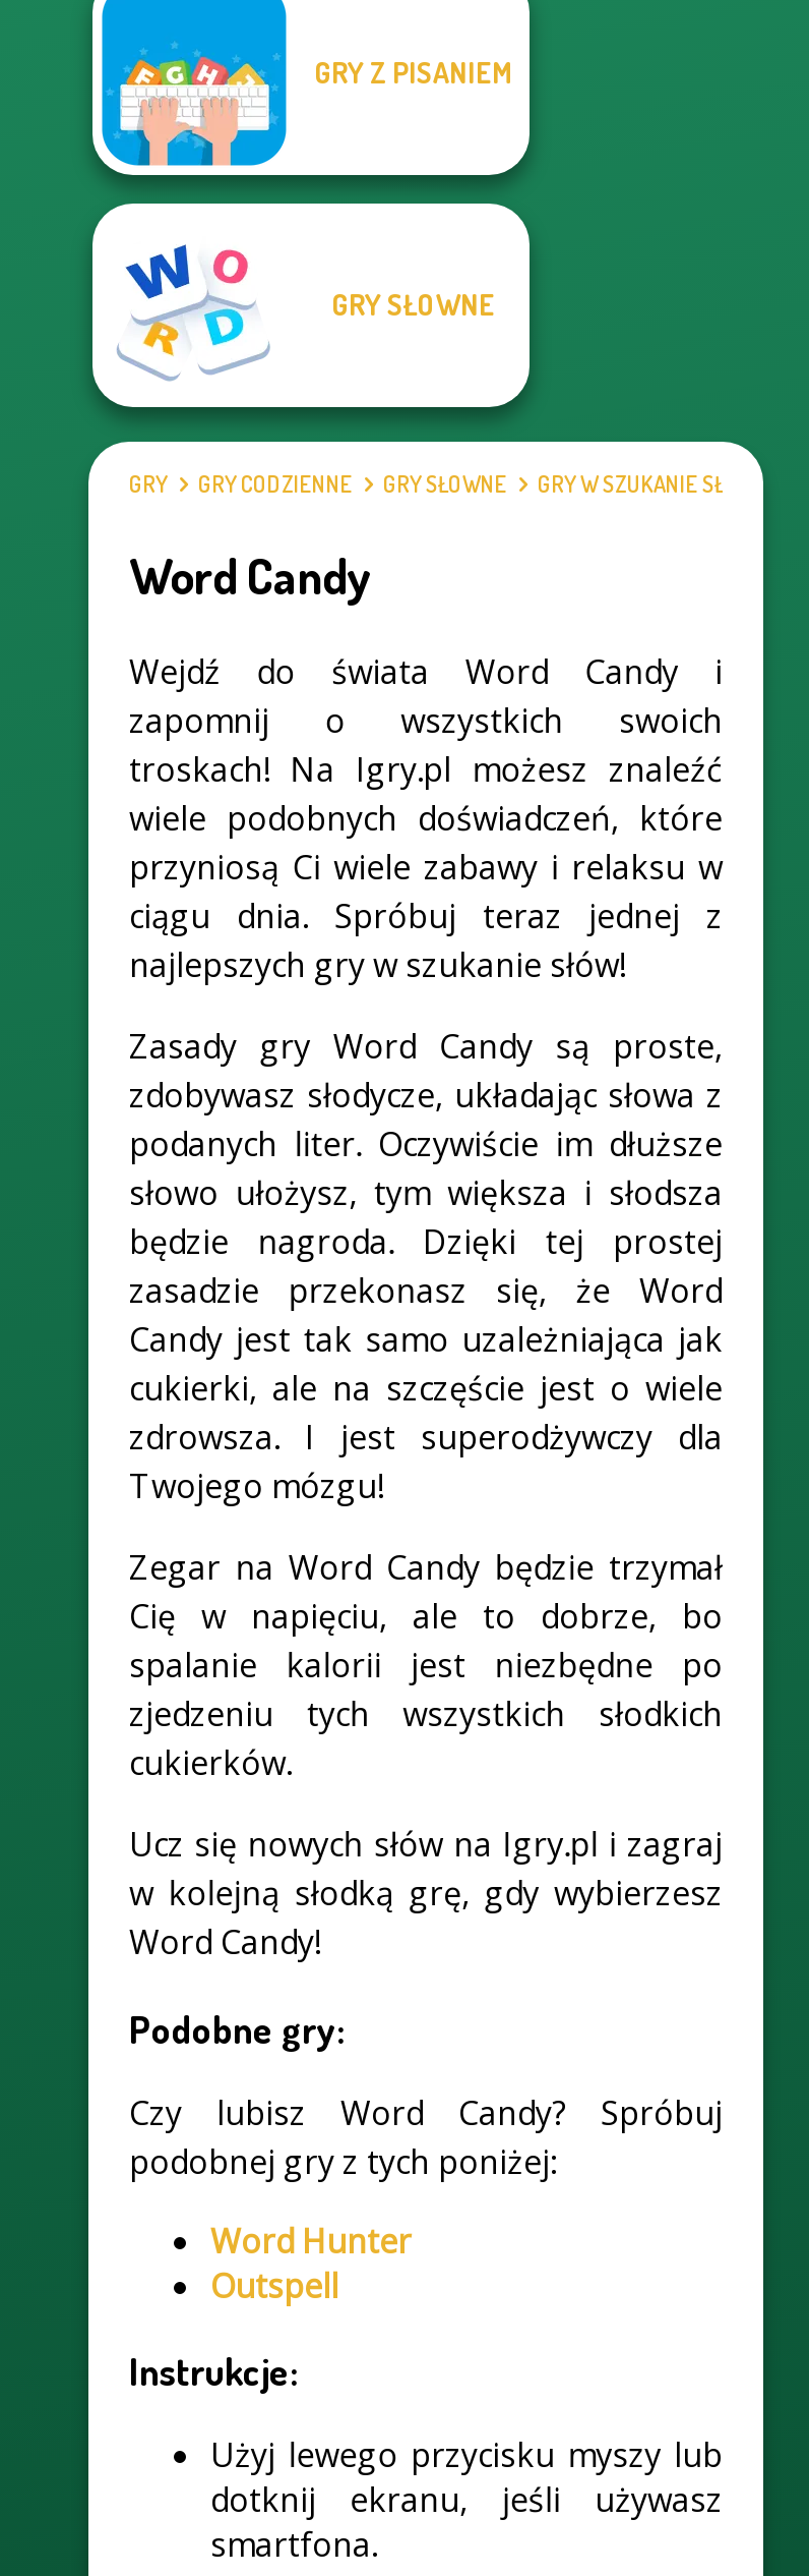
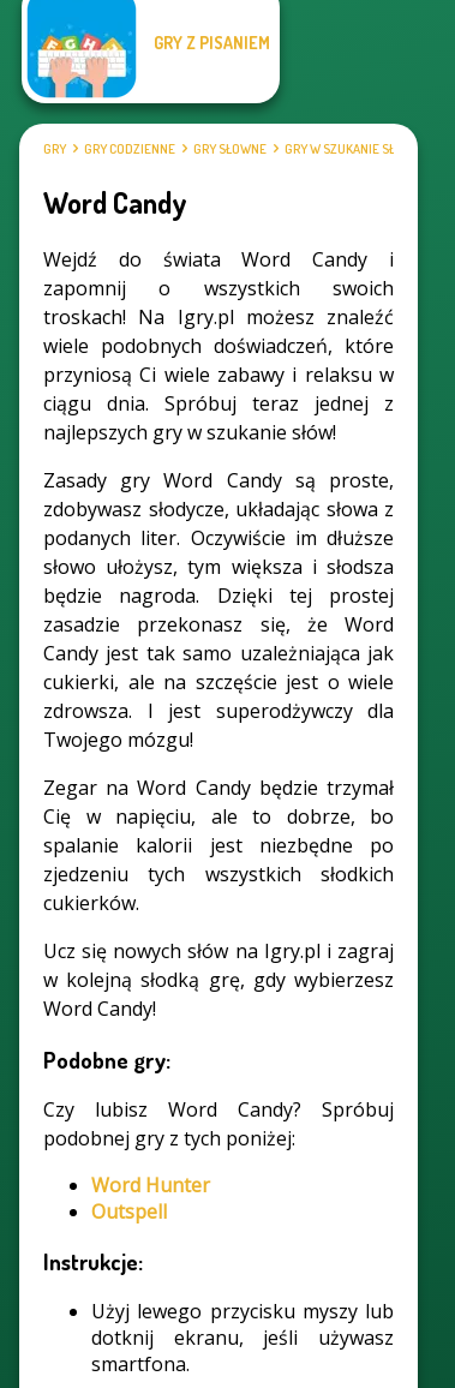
- [image]
- GRY SŁOWNE
